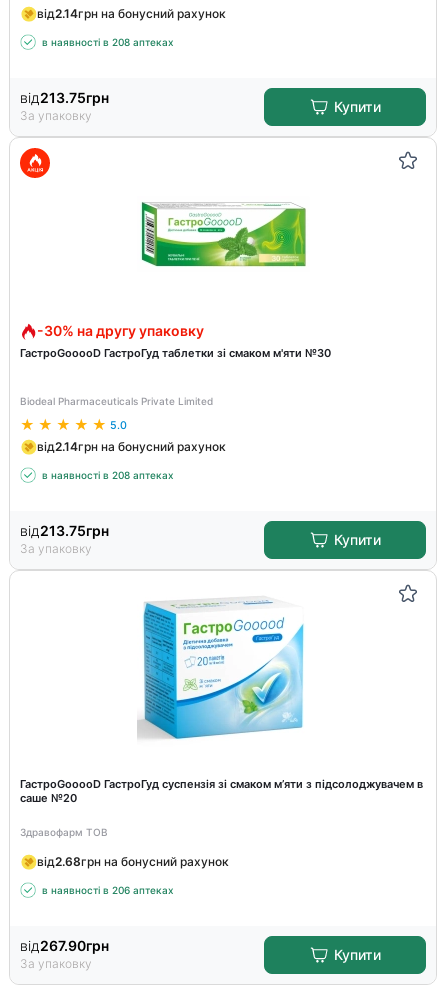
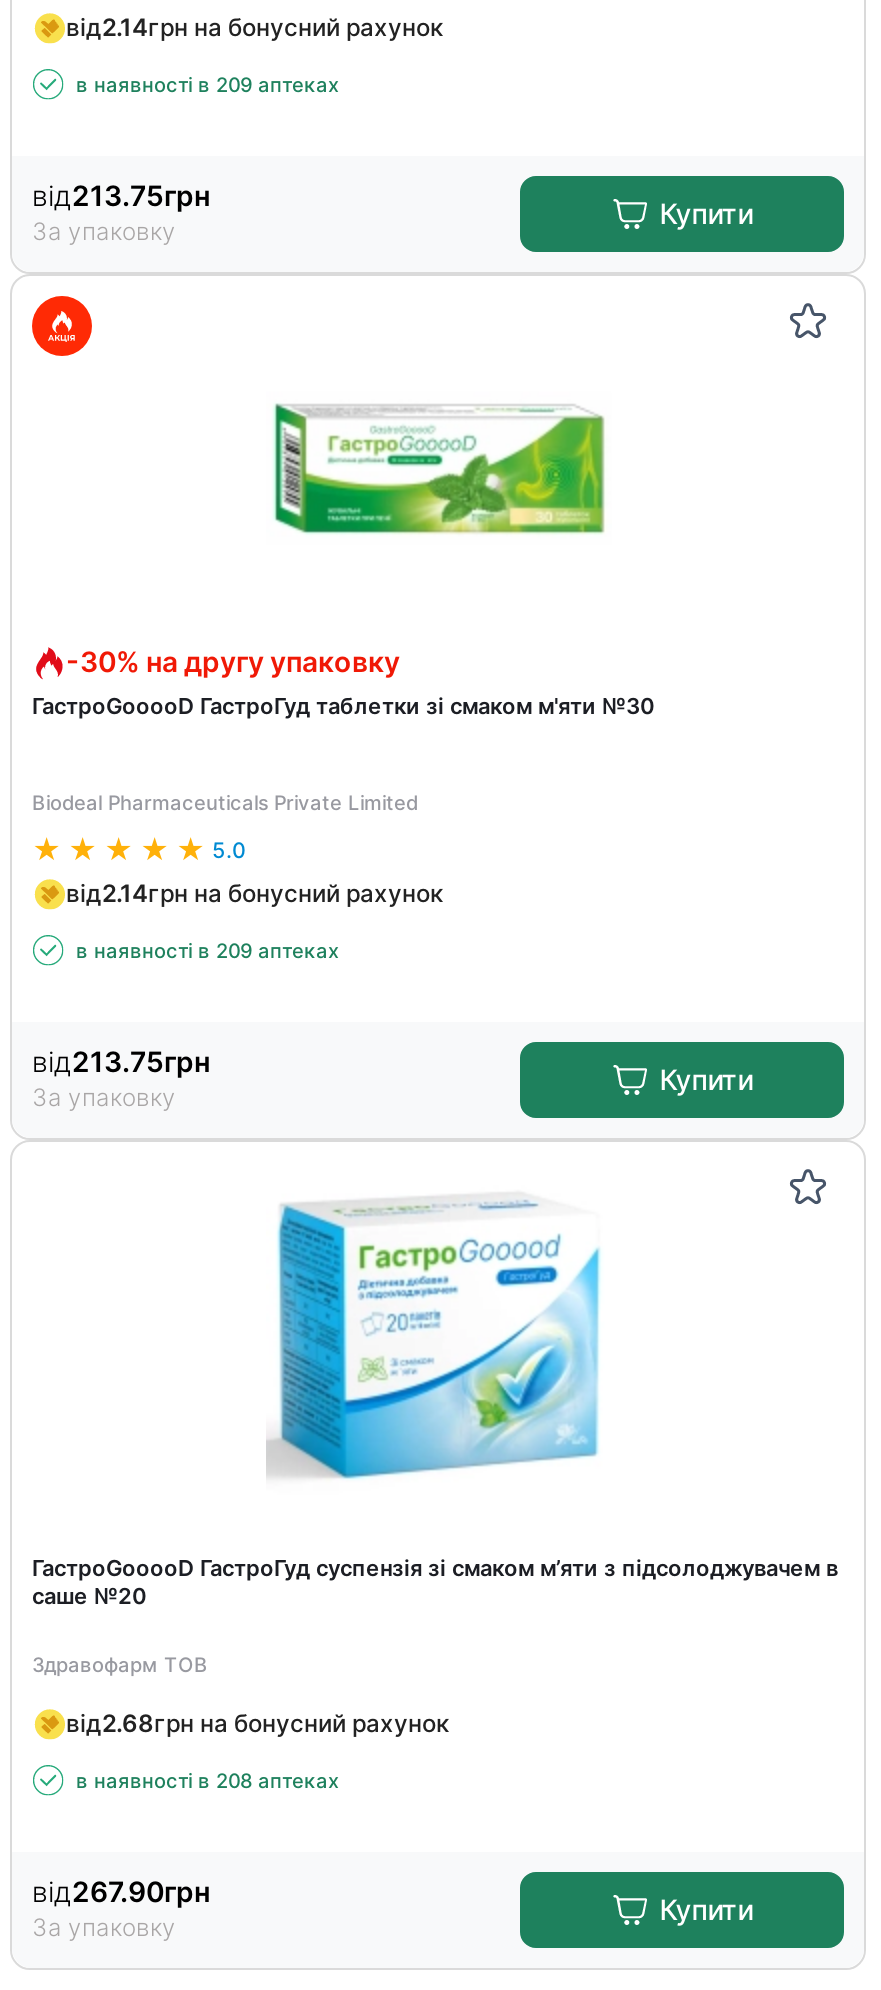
- в наявності в 208 аптеках
+ в наявності в 209 аптеках

- в наявності в 208 аптеках
+ в наявності в 209 аптеках

- в наявності в 206 аптеках
+ в наявності в 208 аптеках
